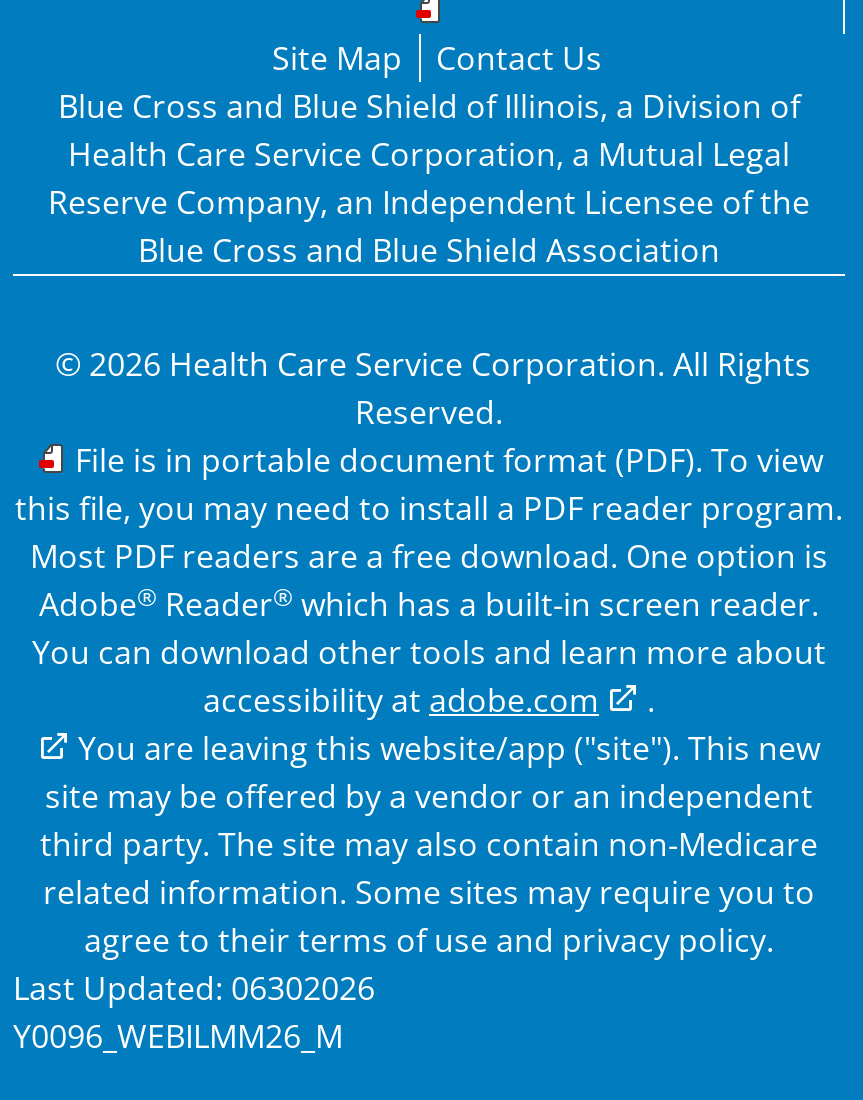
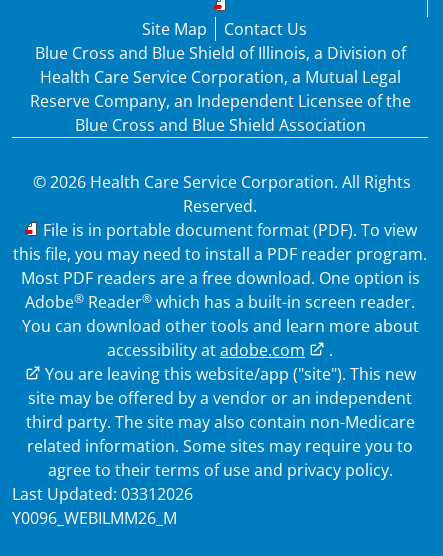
- Last Updated: 06302026
+ Last Updated: 03312026
